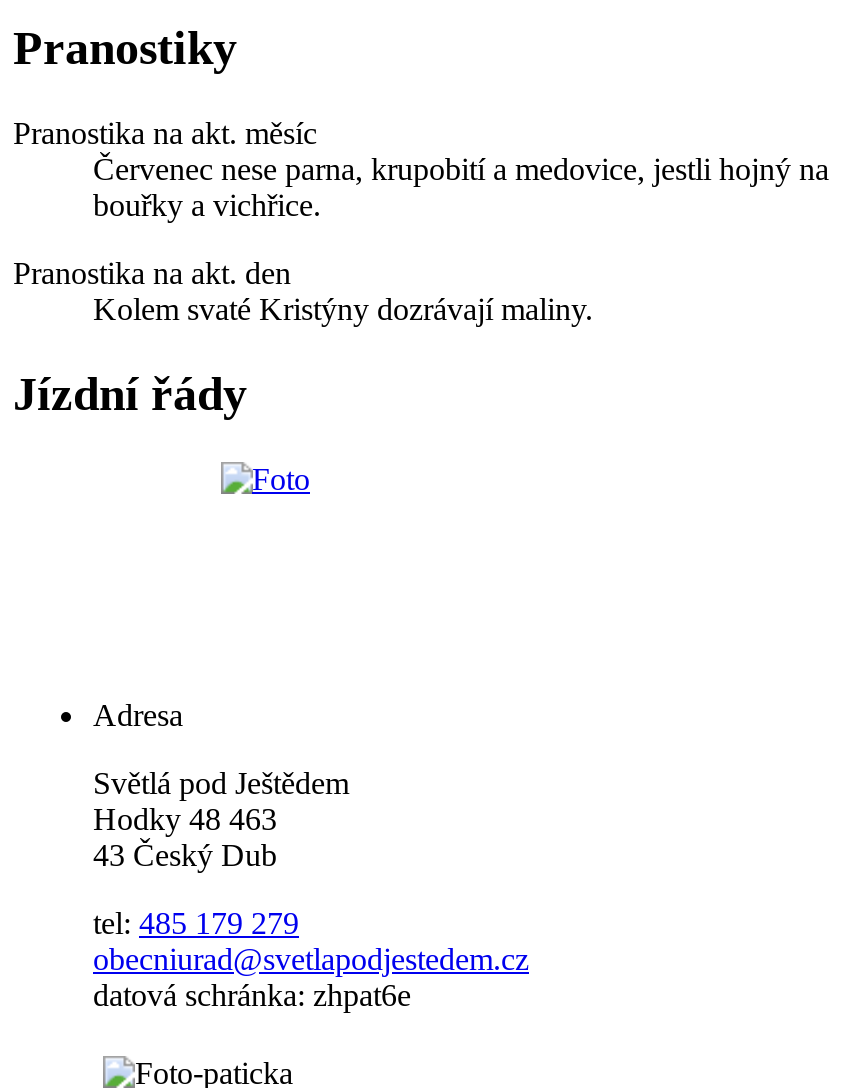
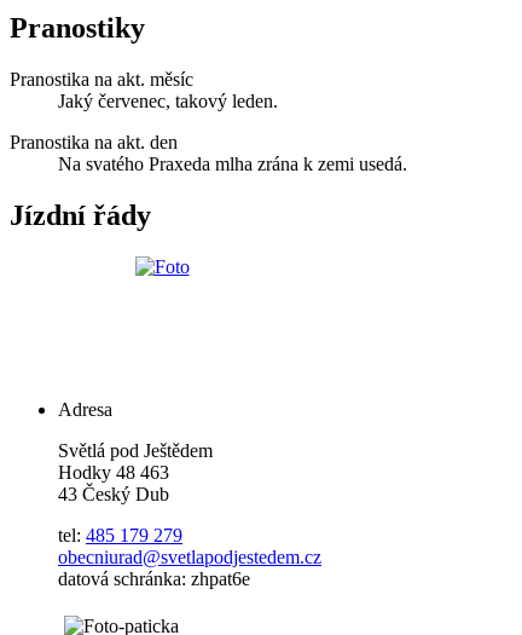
- Červenec nese parna, krupobití a medovice, jestli hojný na
- bouřky a vichřice.
+ Jaký červenec, takový leden.

- Kolem svaté Kristýny dozrávají maliny.
+ Na svatého Praxeda mlha zrána k zemi usedá.
